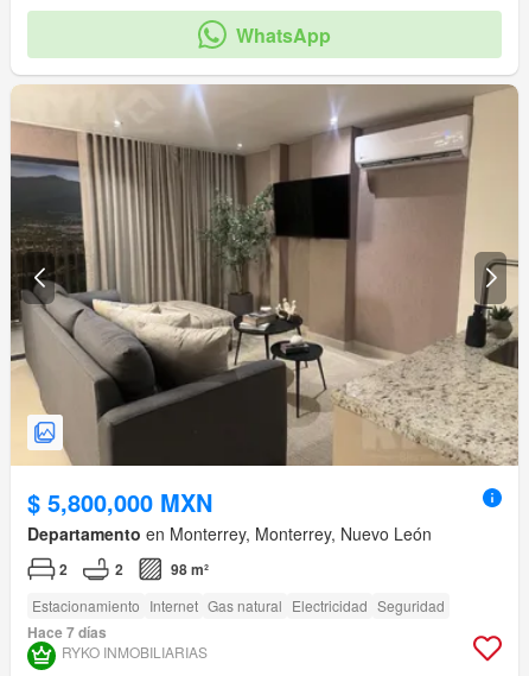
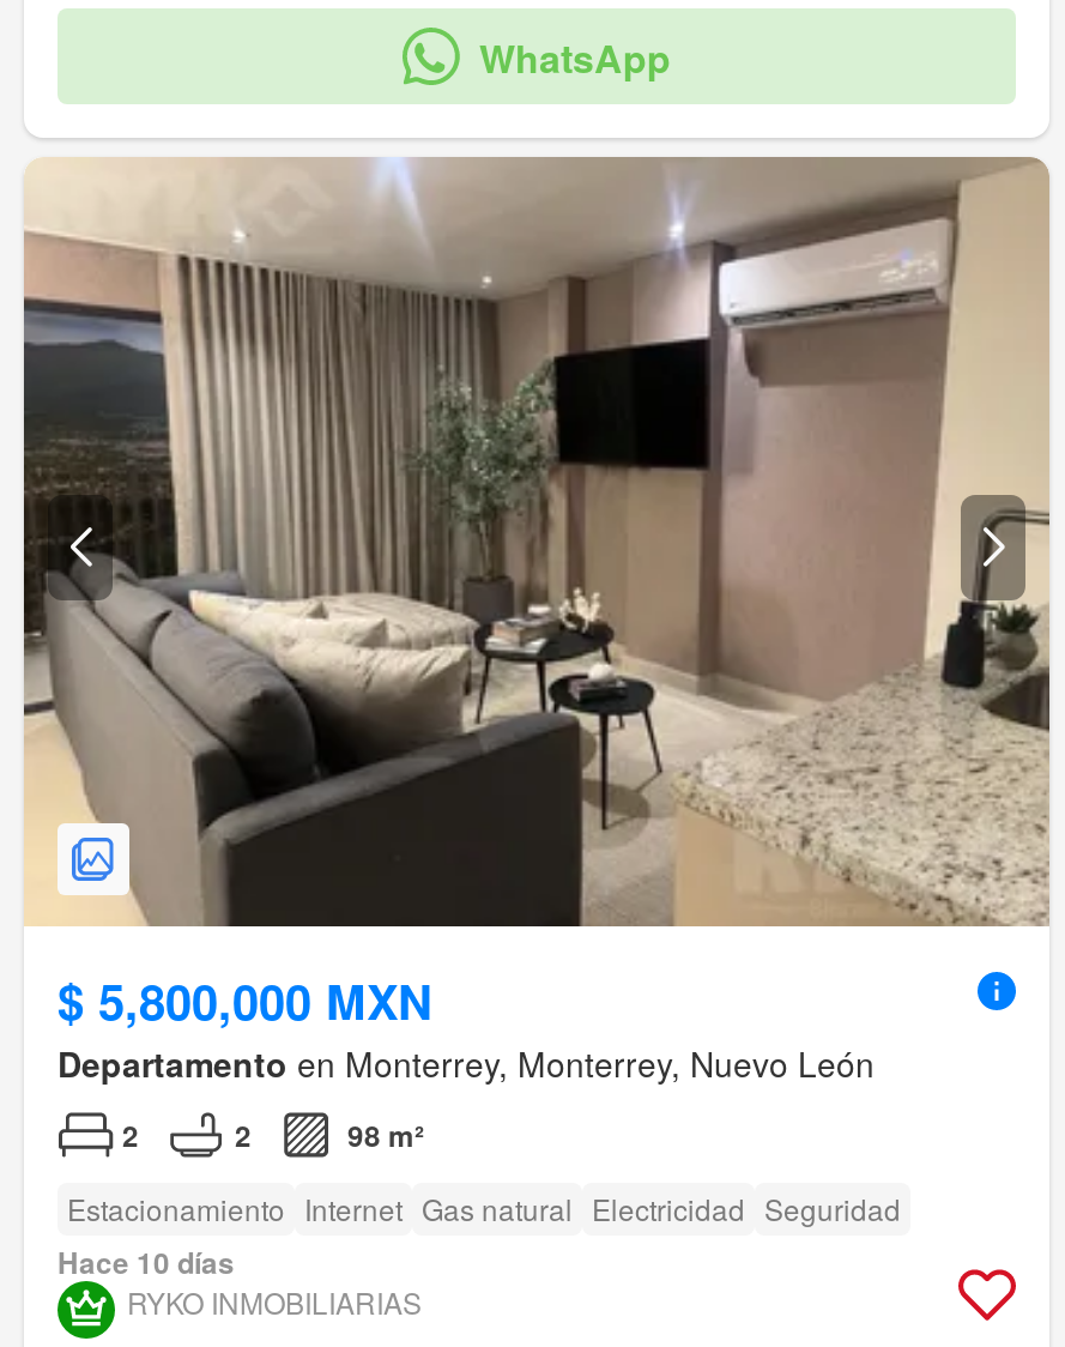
- Hace 7 días
+ Hace 10 días
